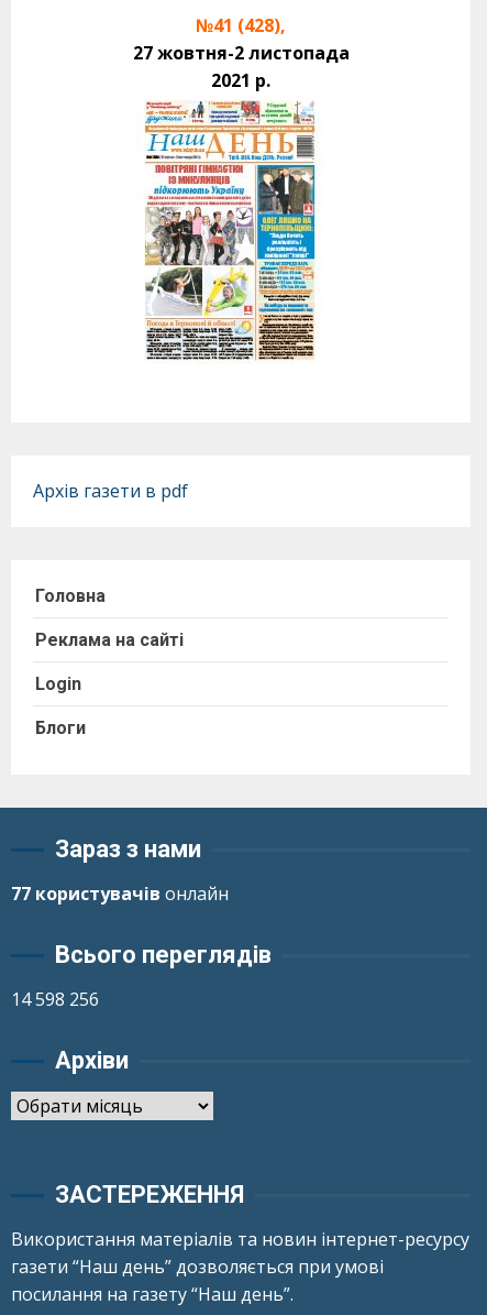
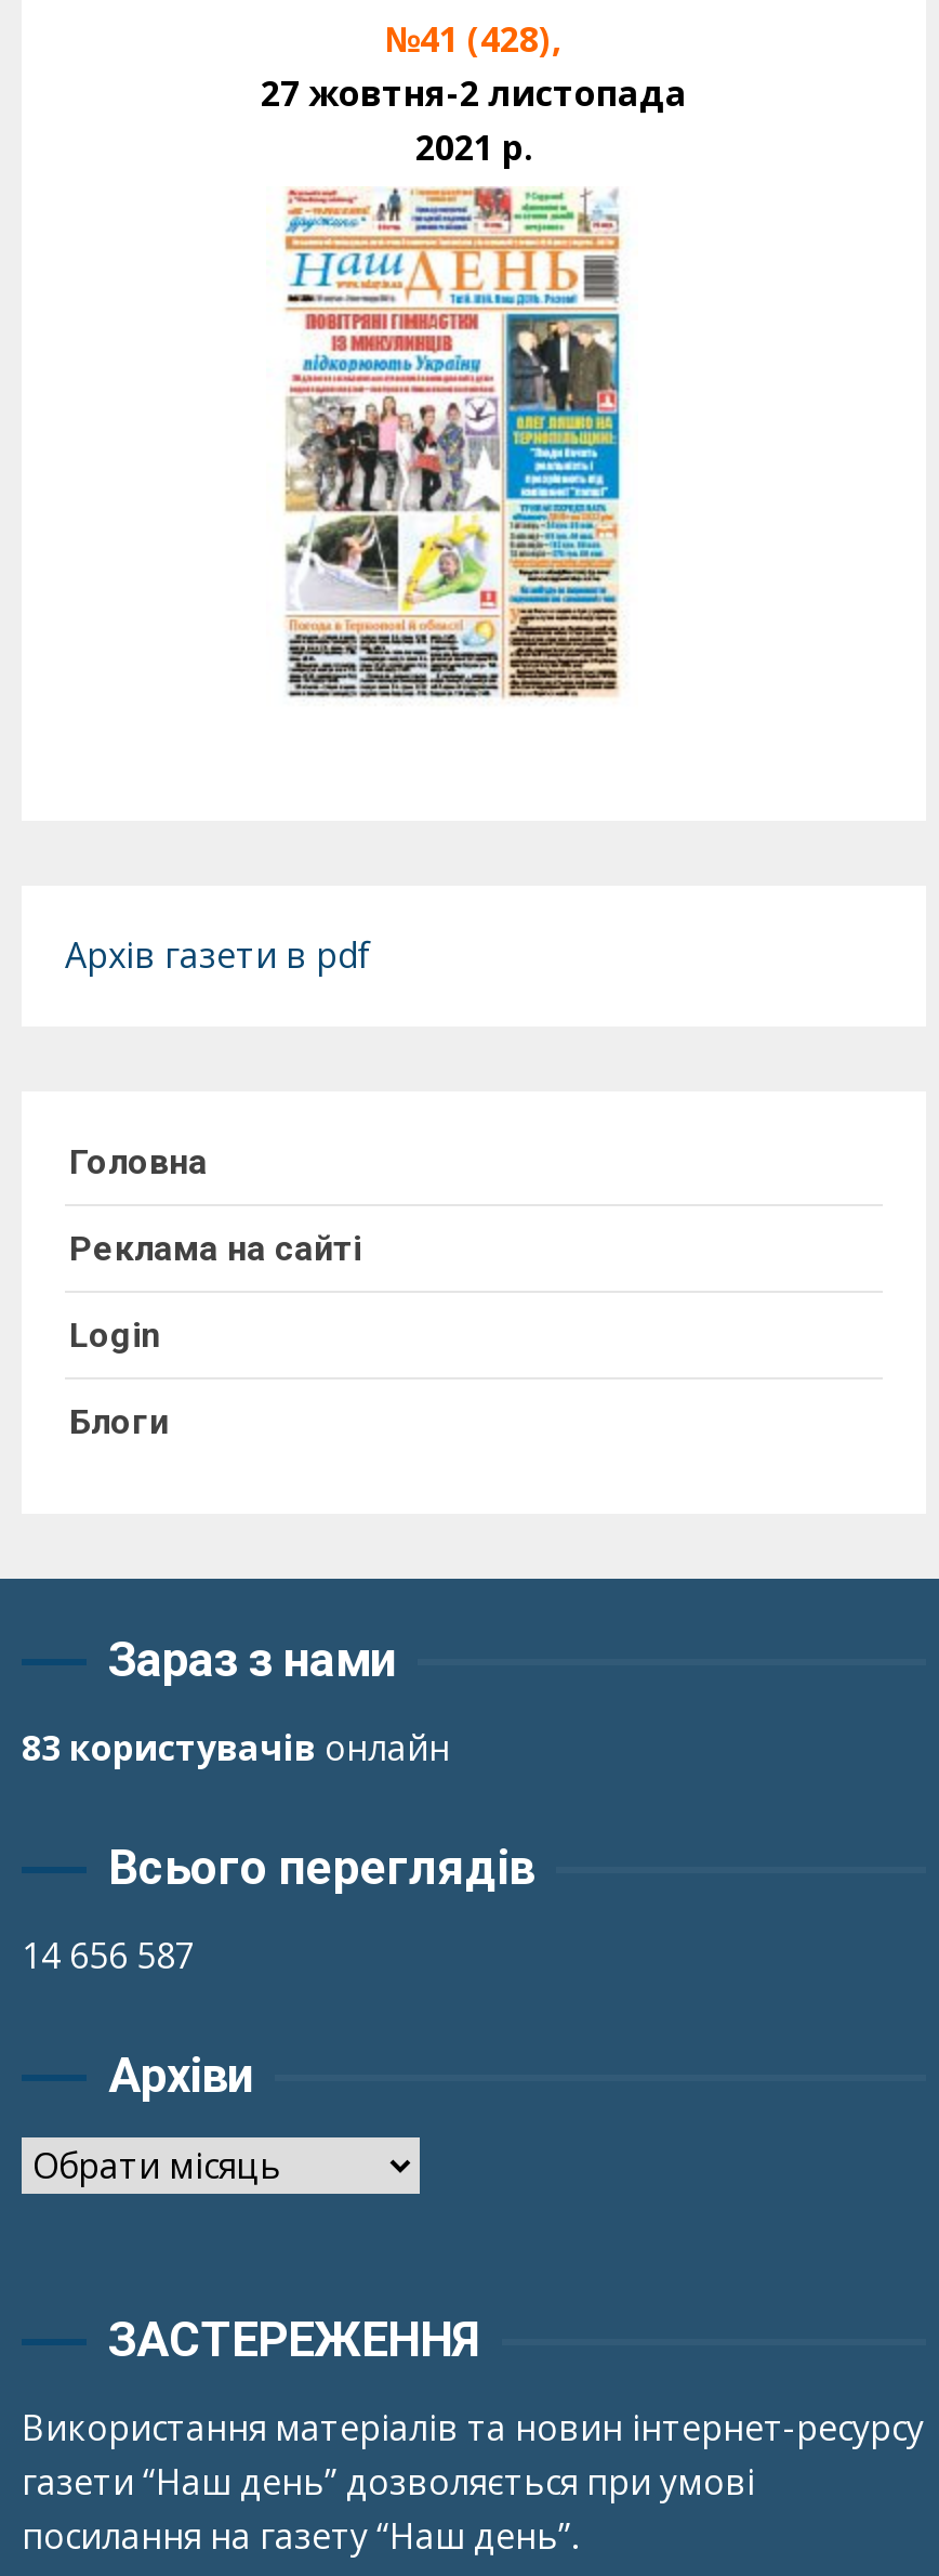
- 77 користувачів онлайн
+ 83 користувачів онлайн

- 14 598 256
+ 14 656 587
